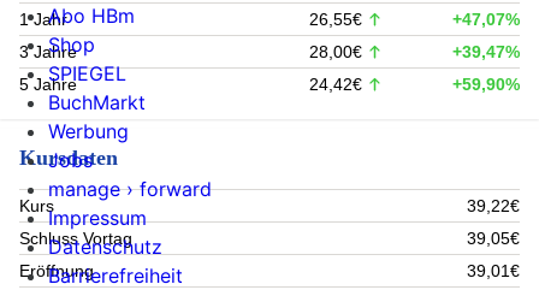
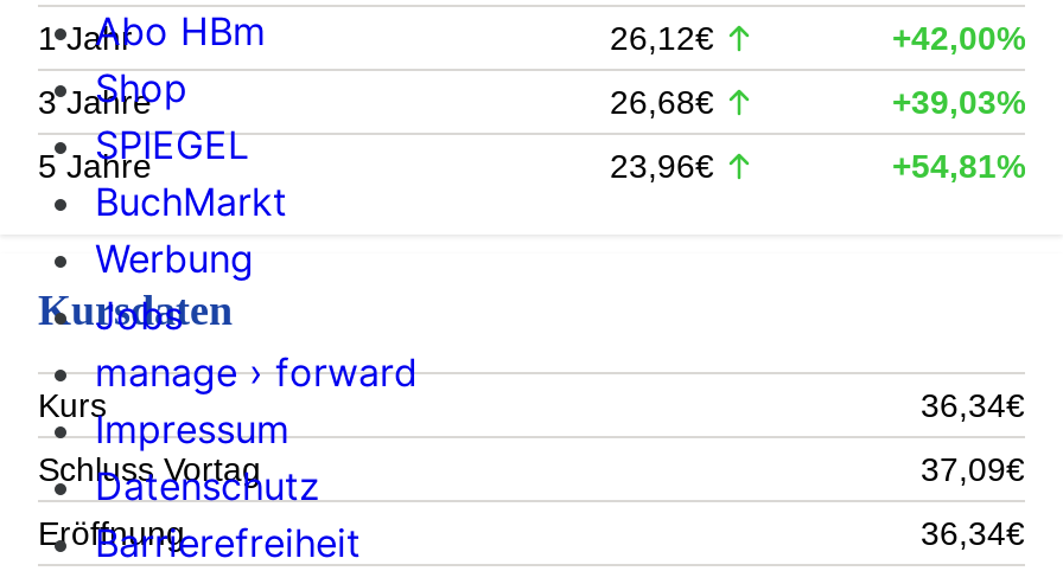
- 26,55€
+ 26,12€

- +47,07%
+ +42,00%

- 28,00€
+ 26,68€

- +39,47%
+ +39,03%

- 24,42€
+ 23,96€

- +59,90%
+ +54,81%

- 39,22€
+ 36,34€

- 39,05€
+ 37,09€

- 39,01€
+ 36,34€
